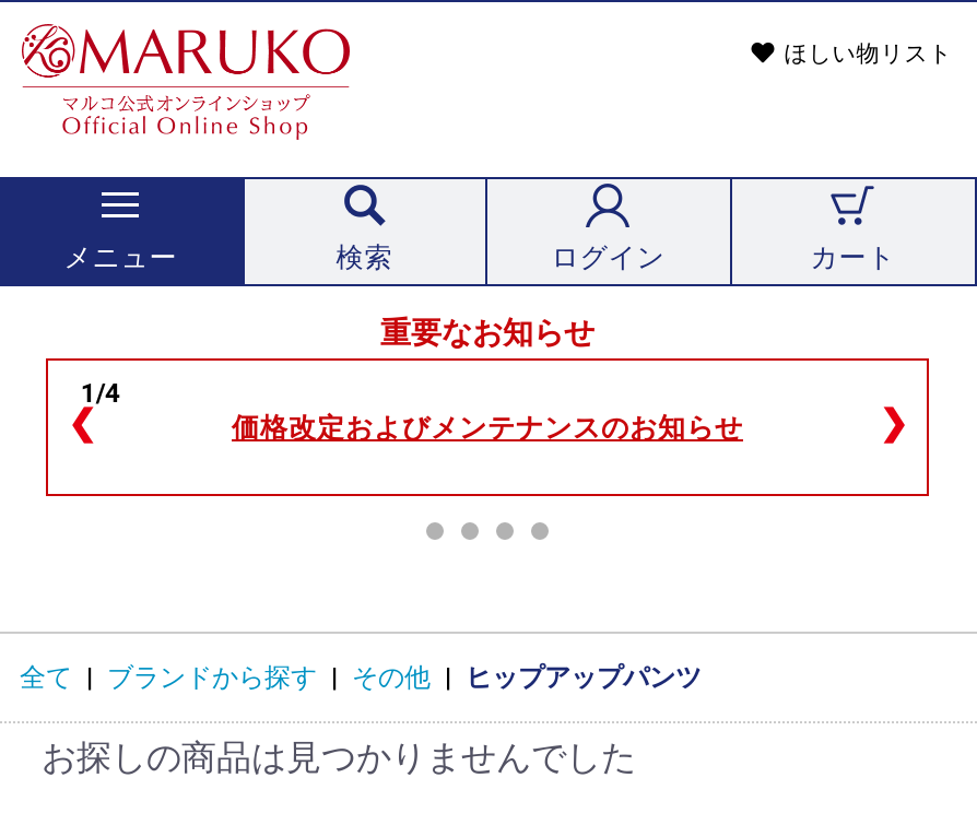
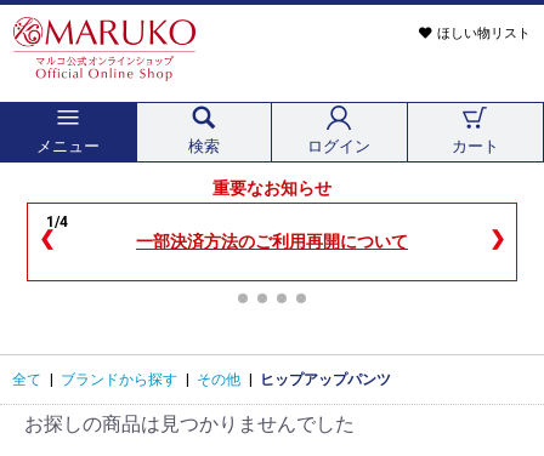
- 価格改定およびメンテナンスのお知らせ
+ 一部決済方法のご利用再開について
